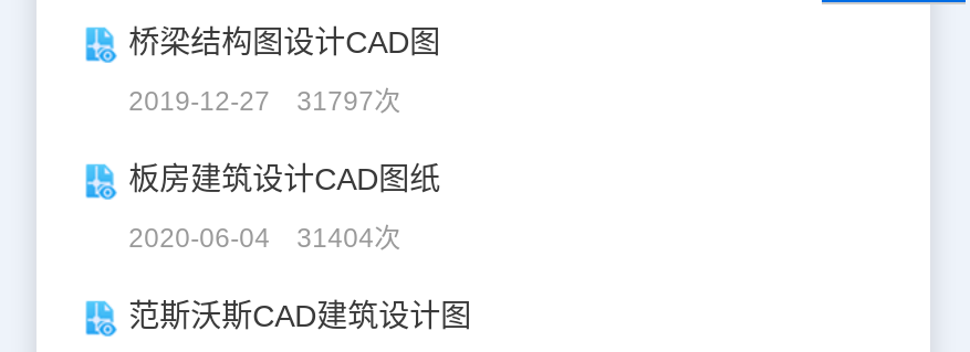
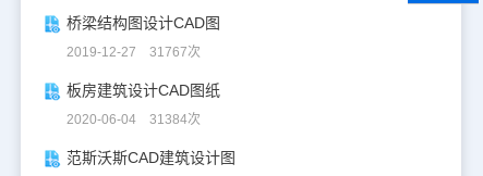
- 2019-12-27 31797次
+ 2019-12-27 31767次

- 2020-06-04 31404次
+ 2020-06-04 31384次
